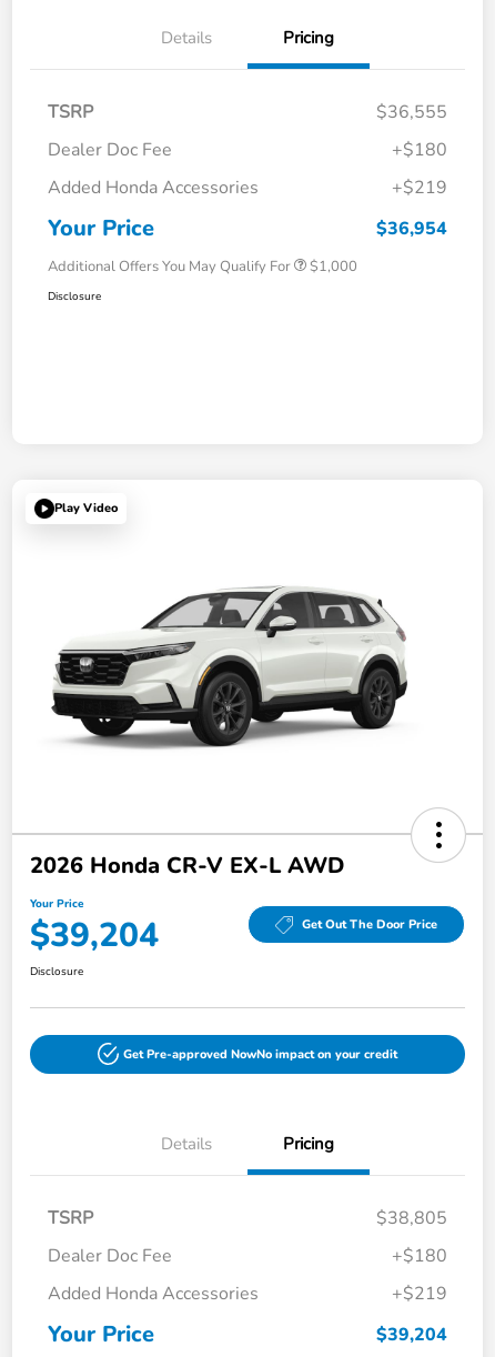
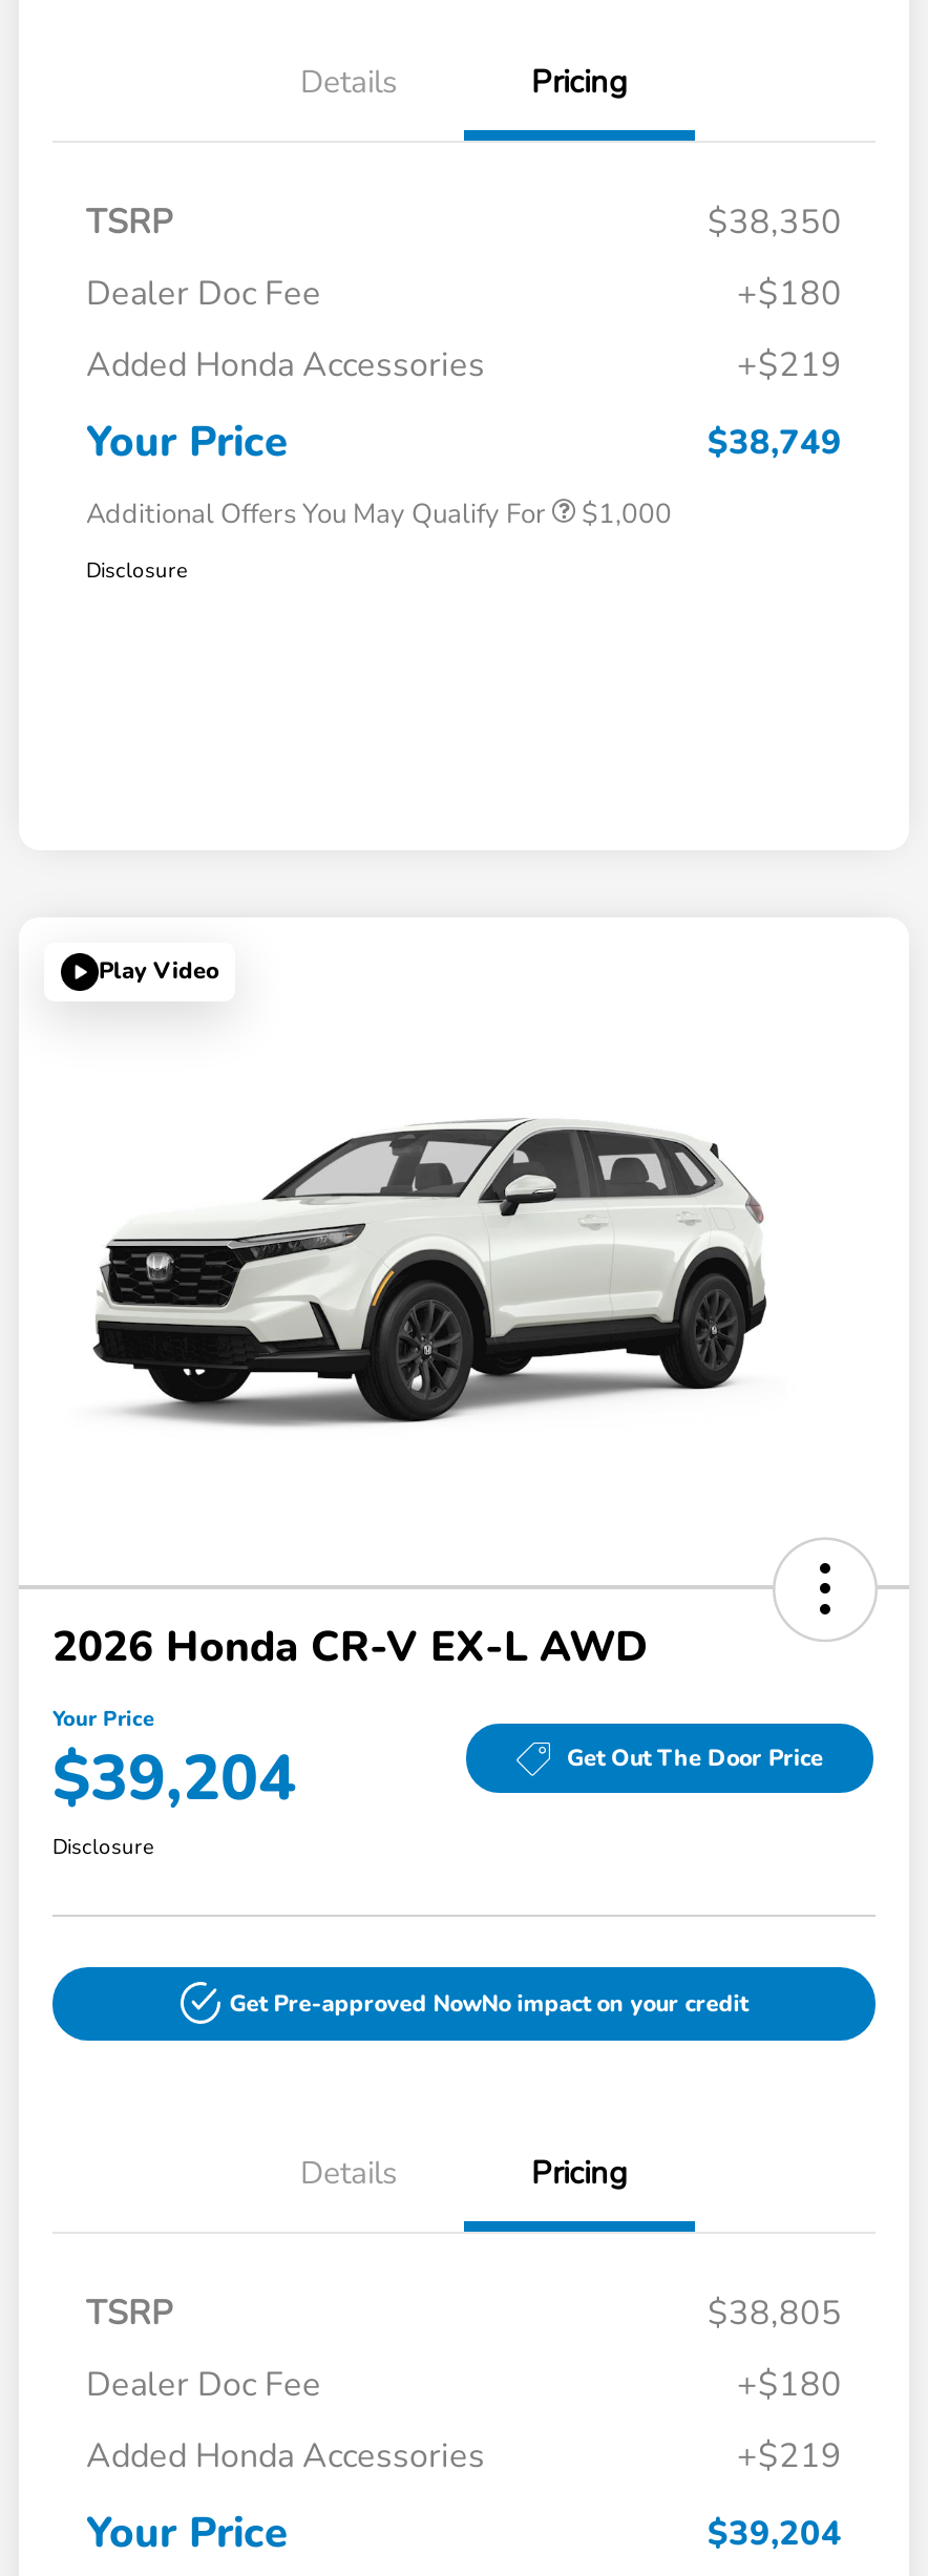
- $36,555
+ $38,350

- $36,954
+ $38,749
